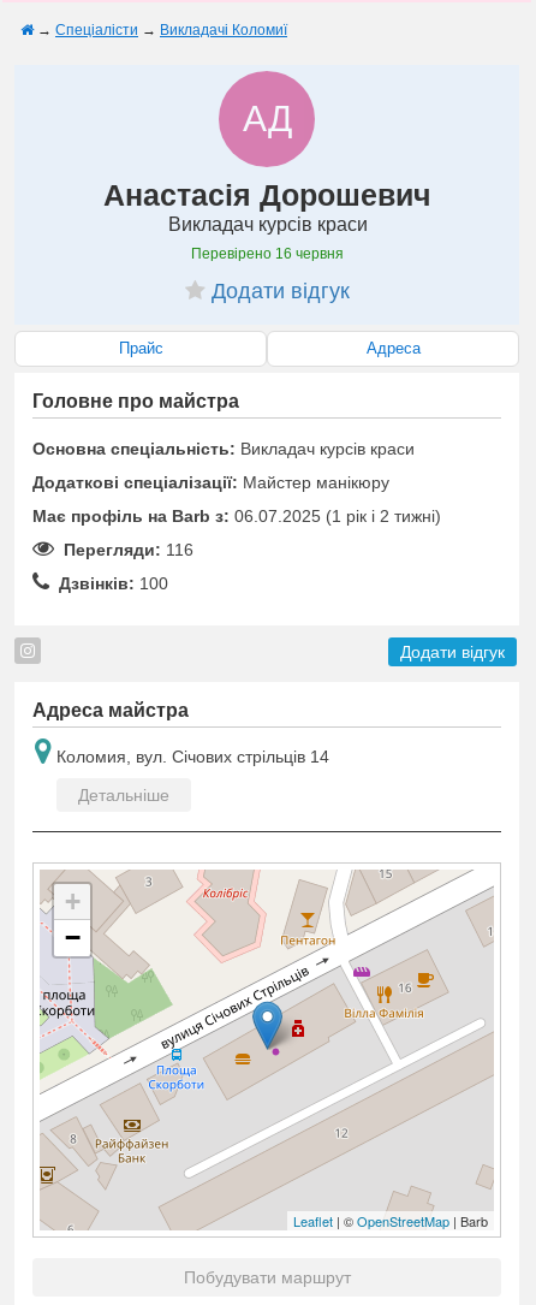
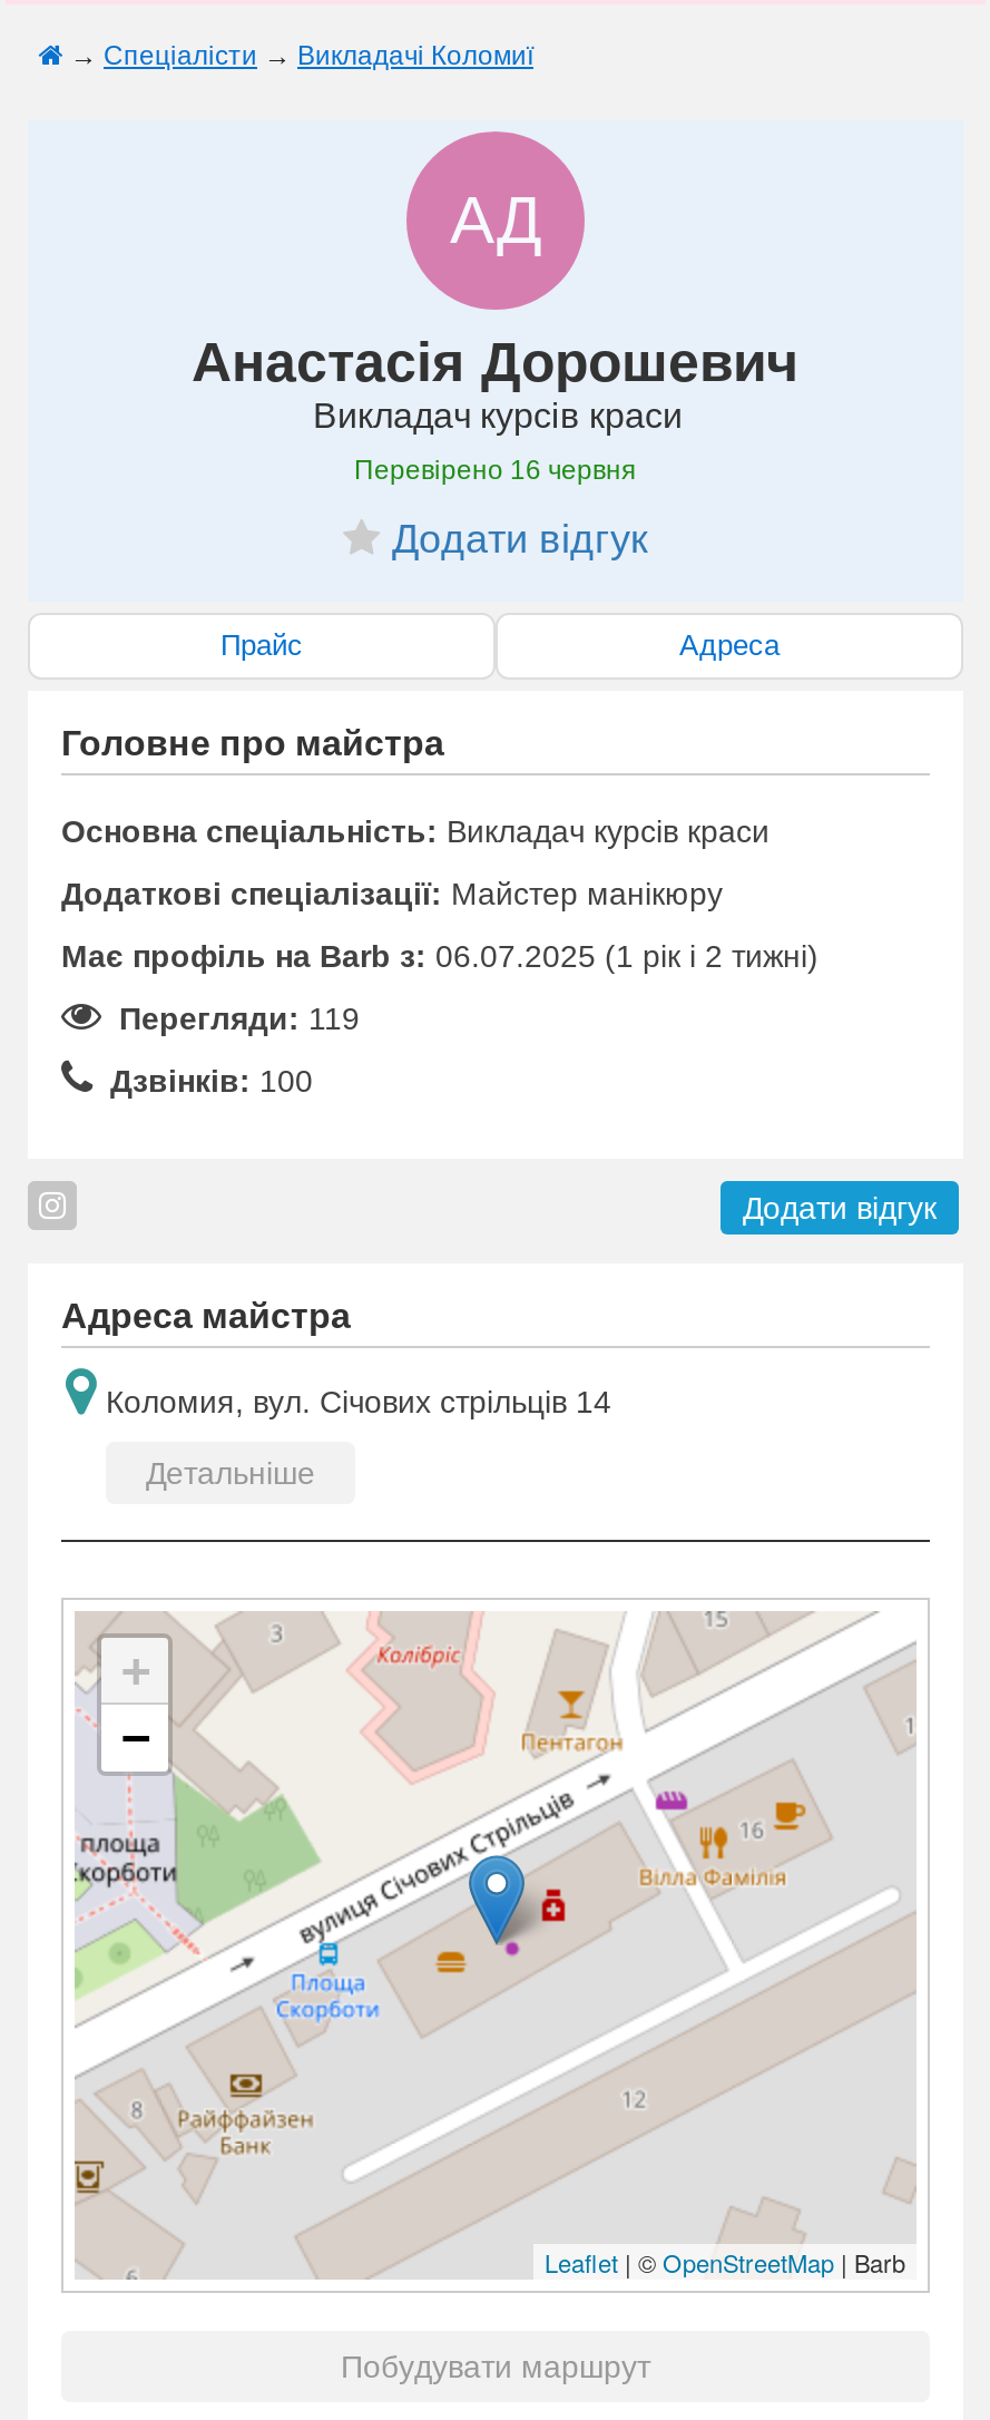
- Перегляди: 116
+ Перегляди: 119
